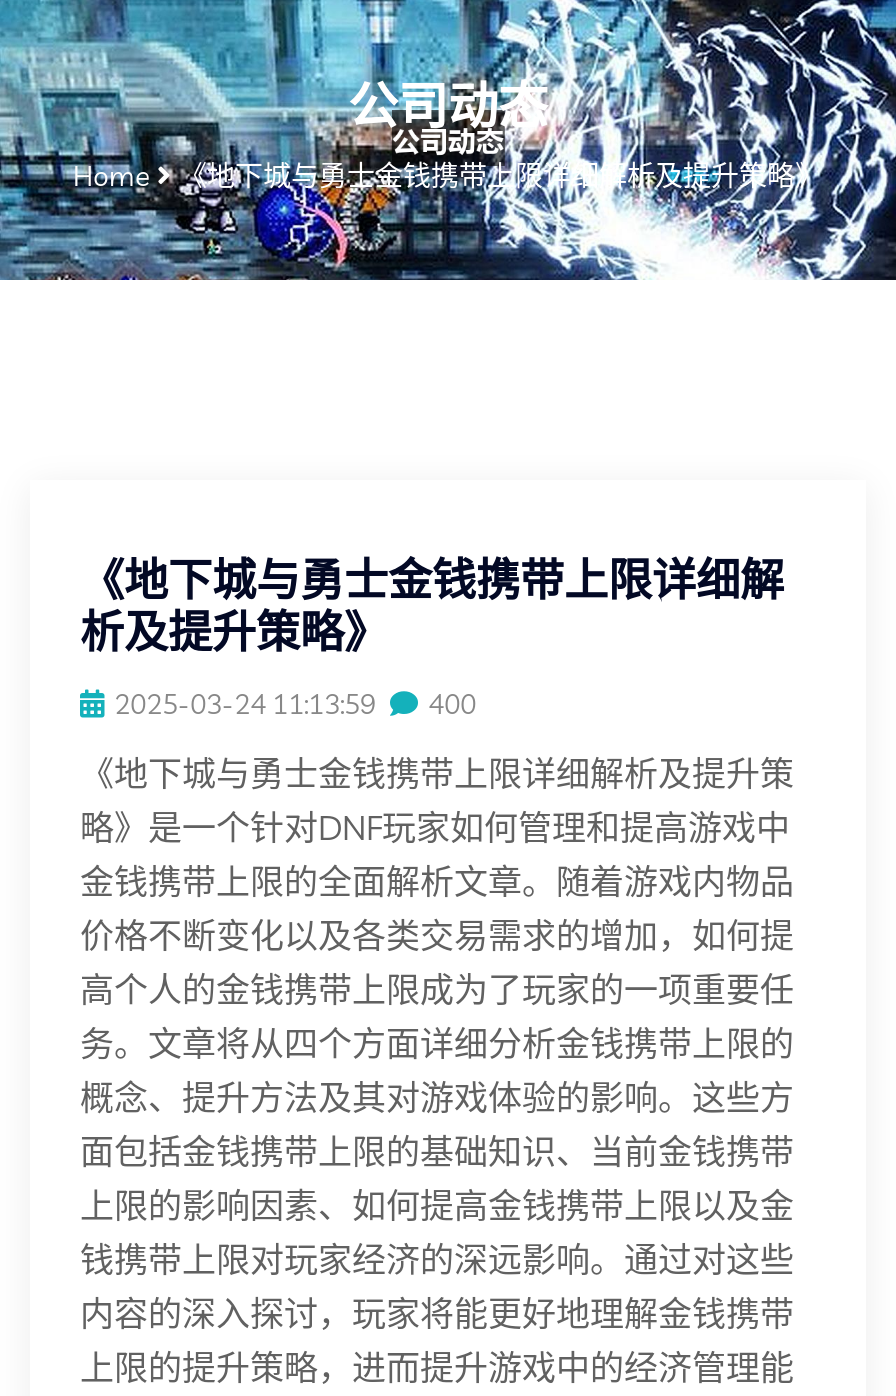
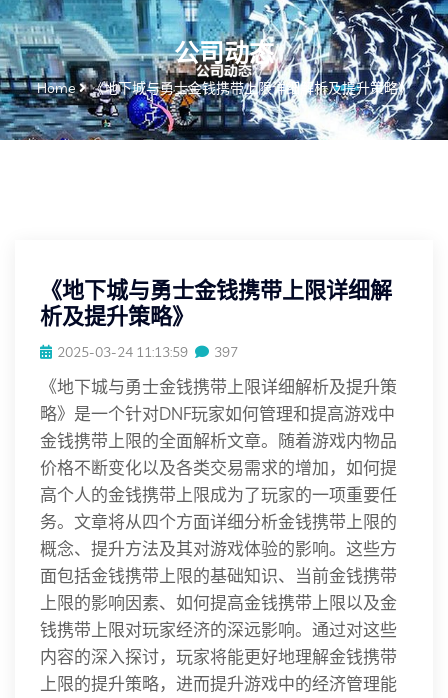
- 2025-03-24 11:13:59 400
+ 2025-03-24 11:13:59 397
